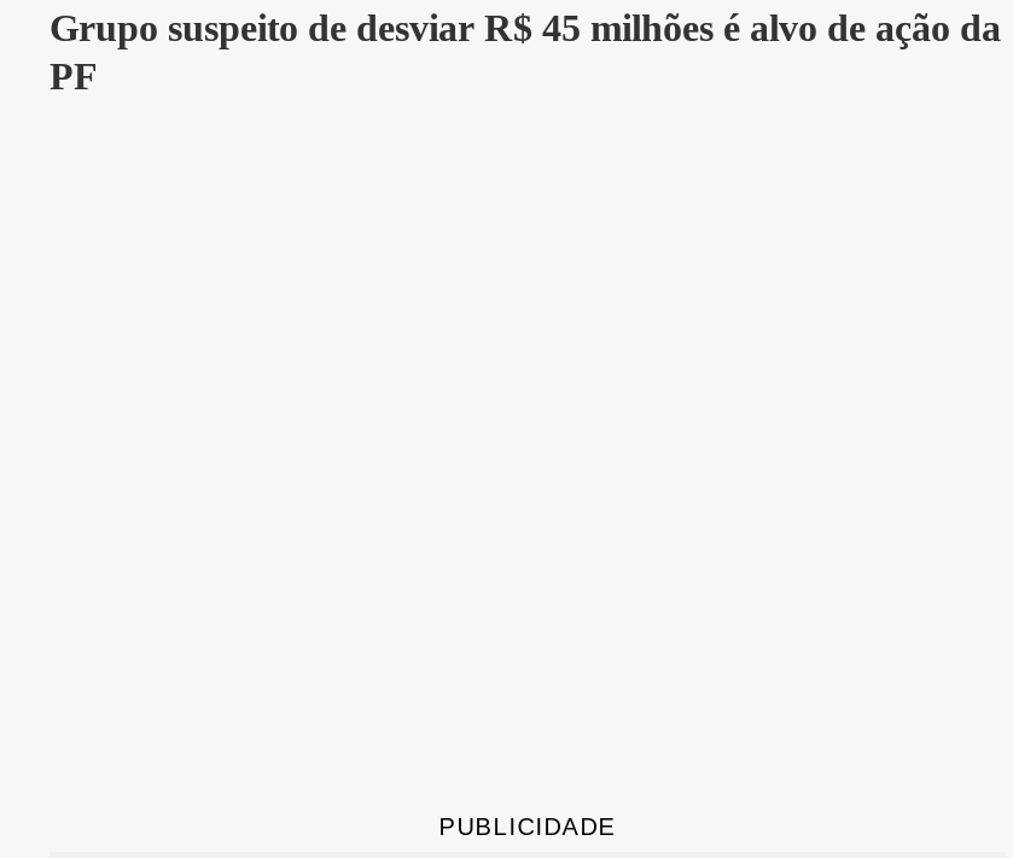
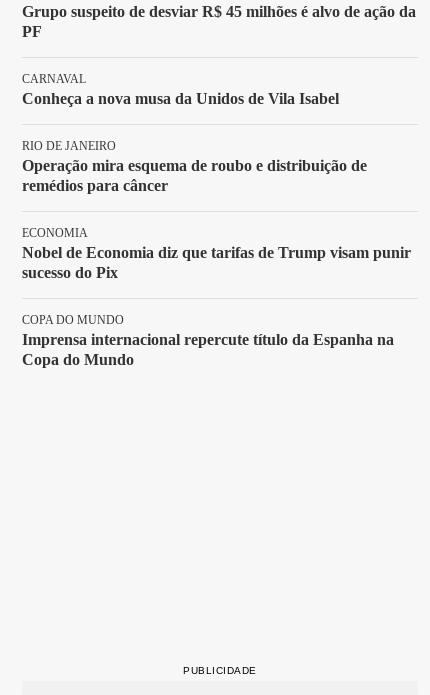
+ CARNAVAL
+ Conheça a nova musa da Unidos de Vila Isabel
+ RIO DE JANEIRO
+ Operação mira esquema de roubo e distribuição de
+ remédios para câncer
+ ECONOMIA
+ Nobel de Economia diz que tarifas de Trump visam punir
+ sucesso do Pix
+ COPA DO MUNDO
+ Imprensa internacional repercute título da Espanha na
+ Copa do Mundo
